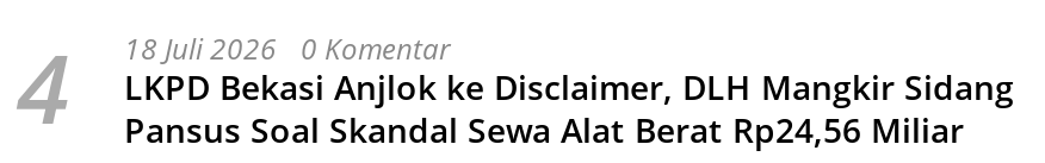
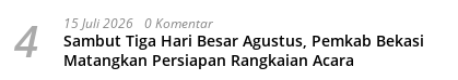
- 18 Juli 2026 0 Komentar
- LKPD Bekasi Anjlok ke Disclaimer, DLH Mangkir Sidang
- Pansus Soal Skandal Sewa Alat Berat Rp24,56 Miliar
+ 15 Juli 2026 0 Komentar
+ Sambut Tiga Hari Besar Agustus, Pemkab Bekasi
+ Matangkan Persiapan Rangkaian Acara
